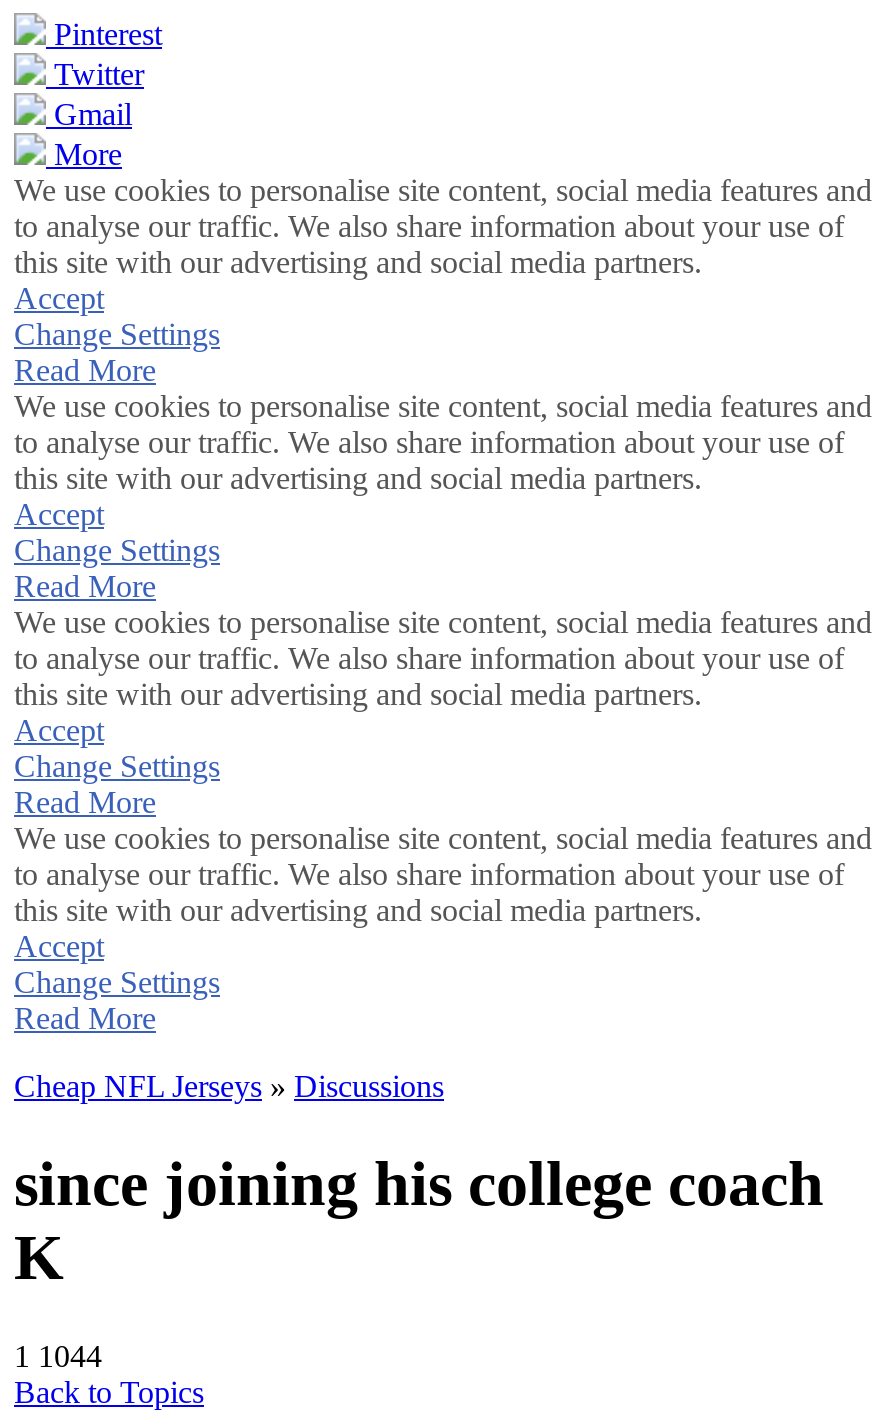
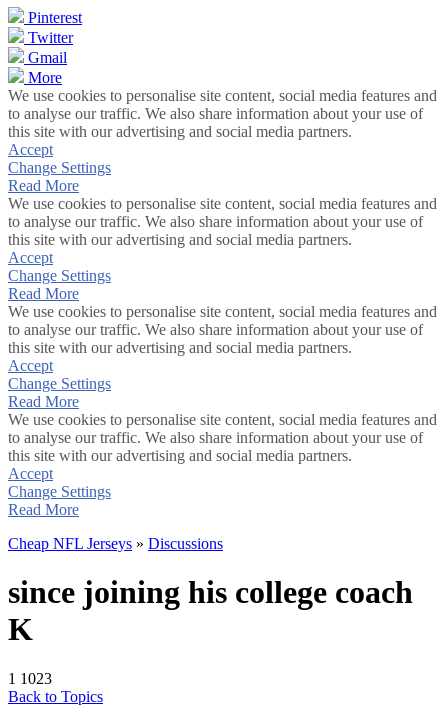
- 1 1044
+ 1 1023
